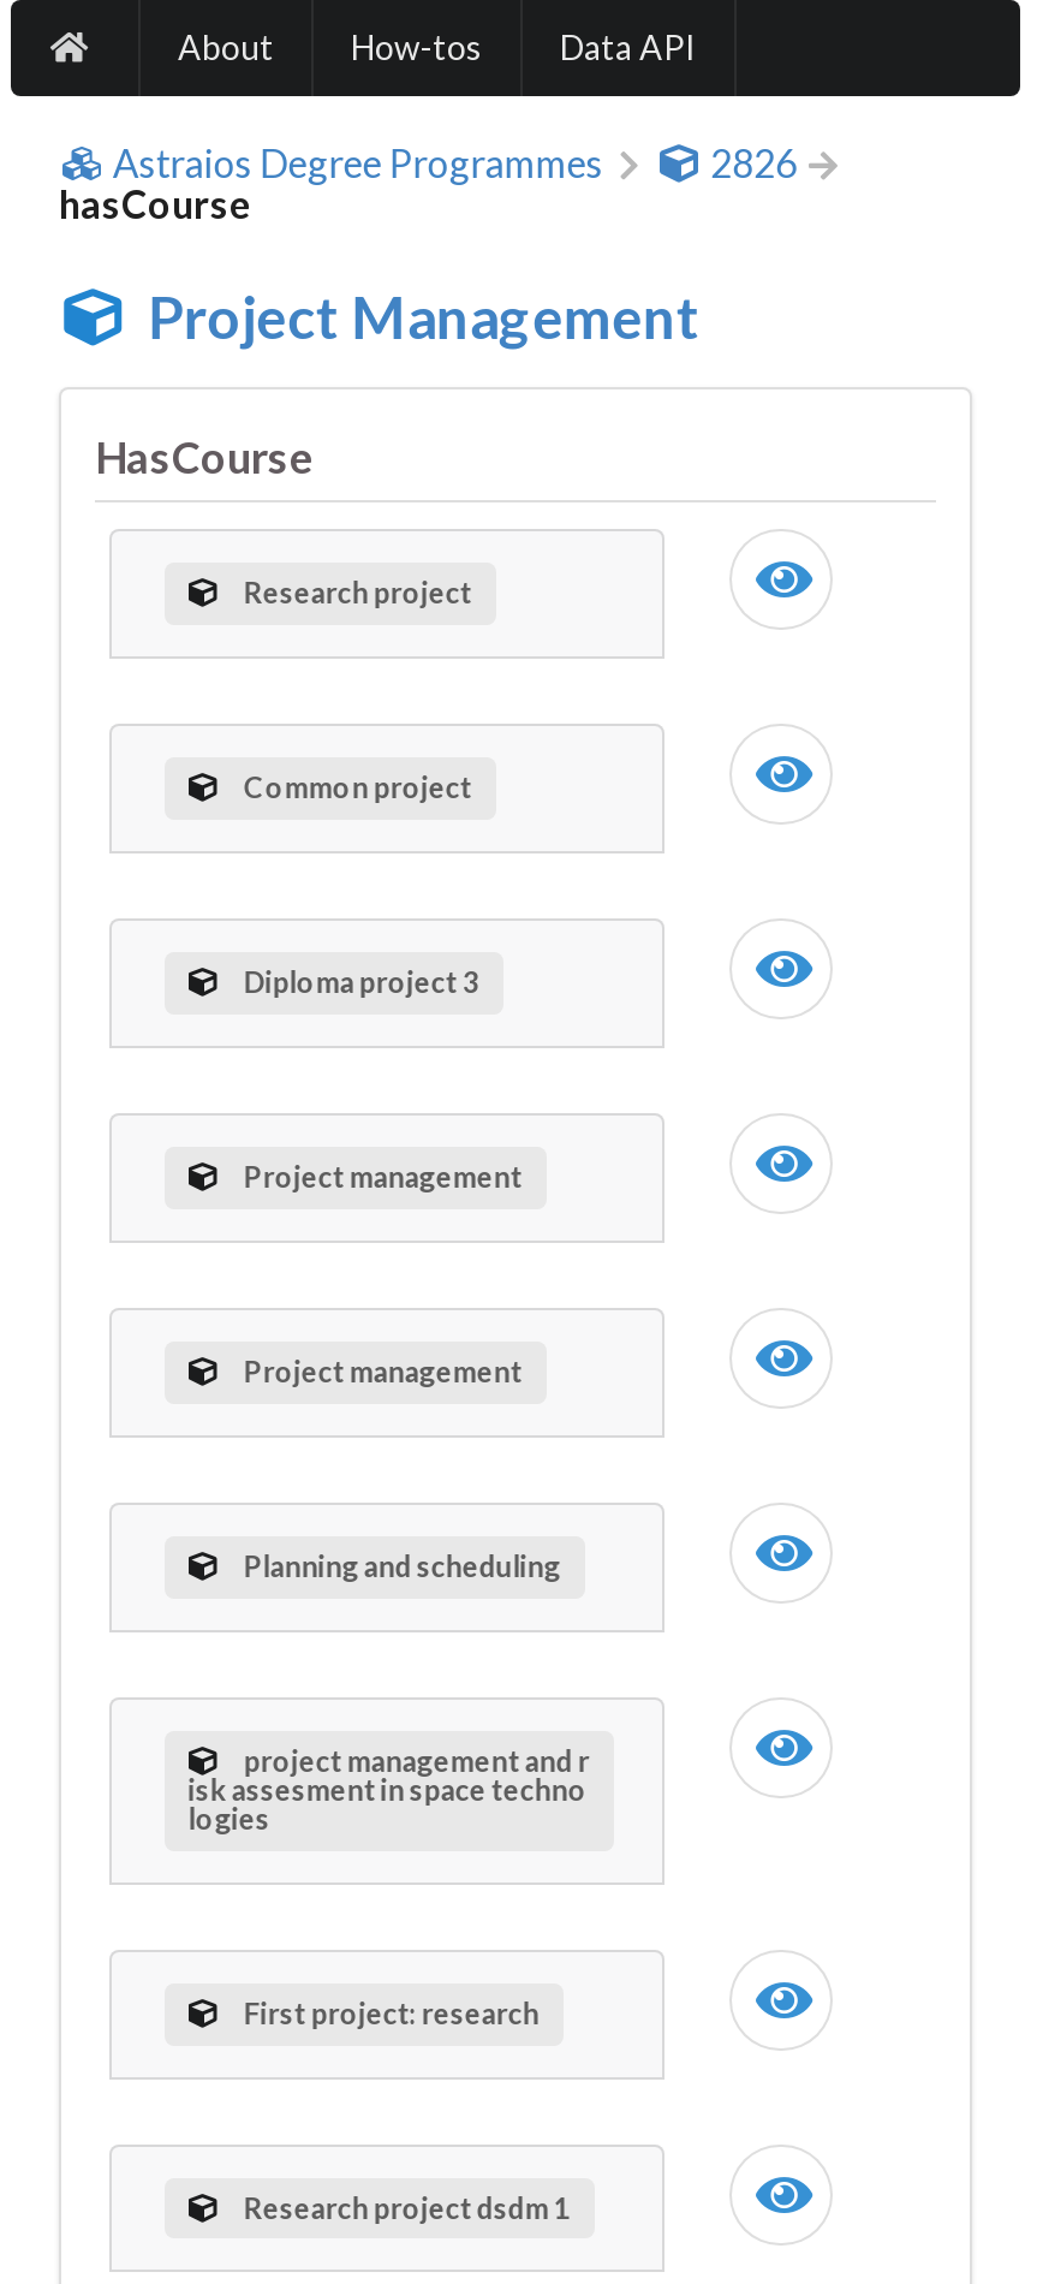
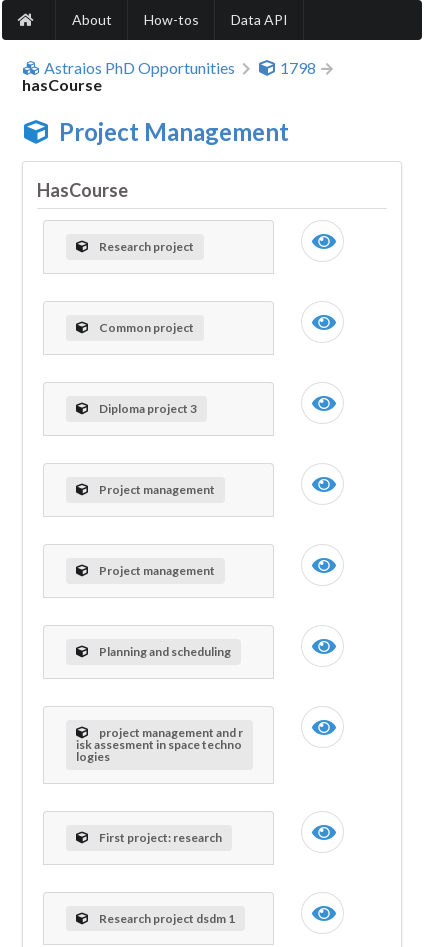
- Astraios Degree Programmes
+ Astraios PhD Opportunities

- 2826
+ 1798
